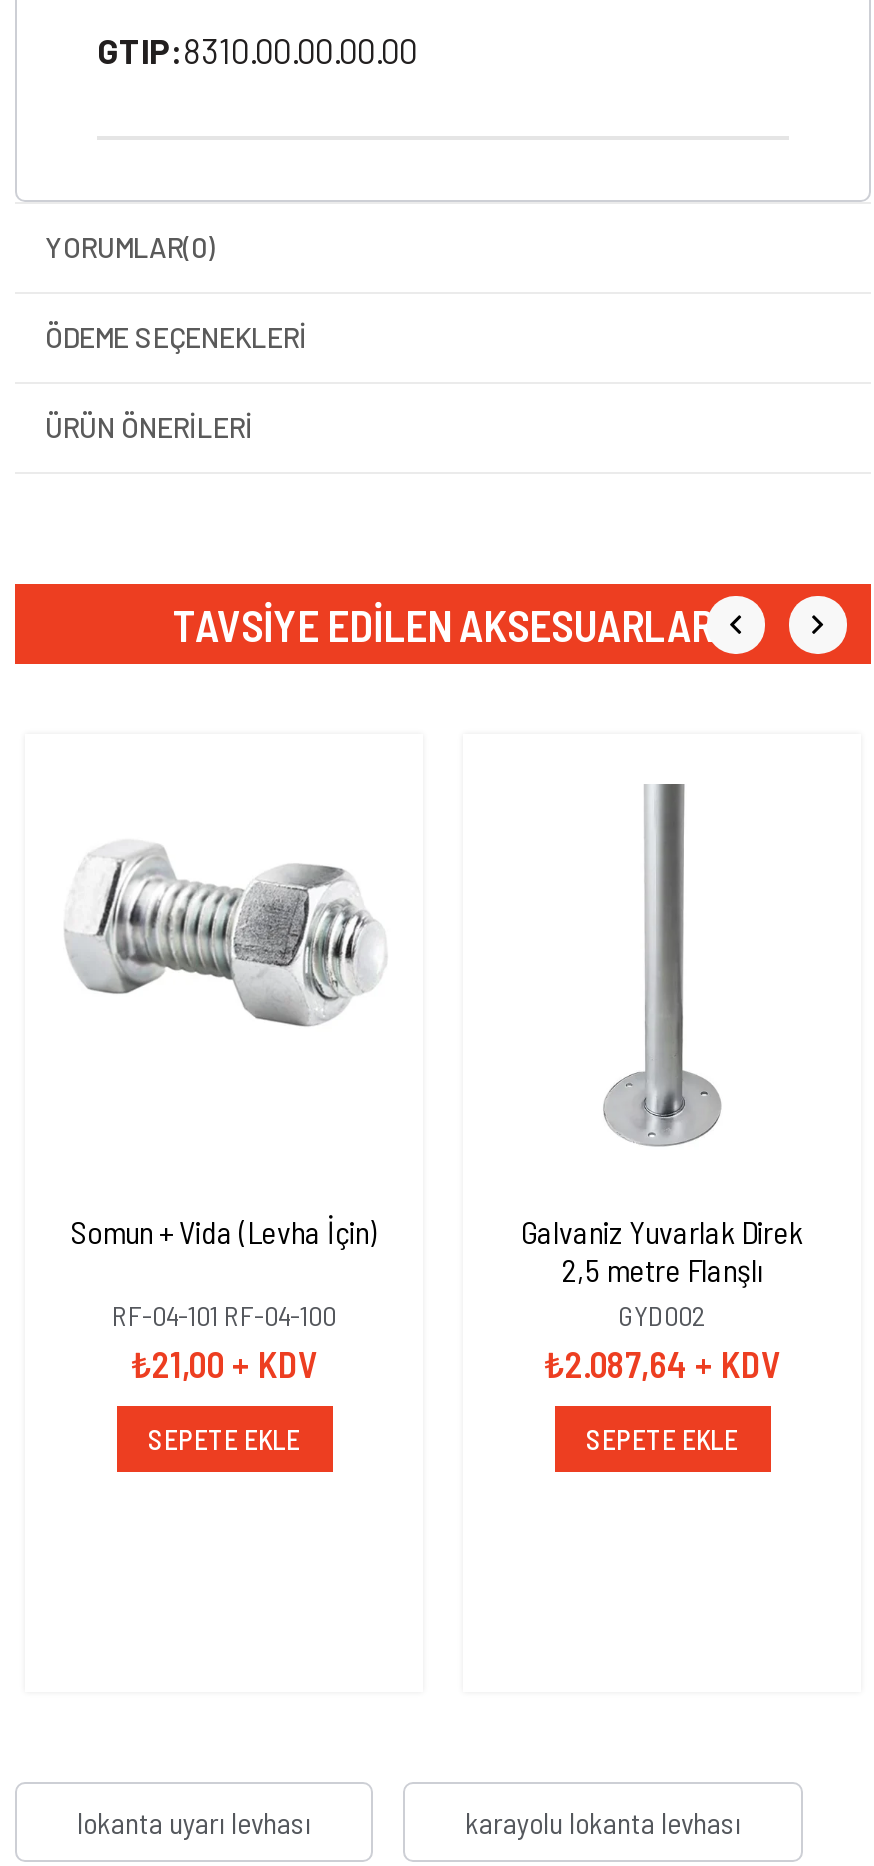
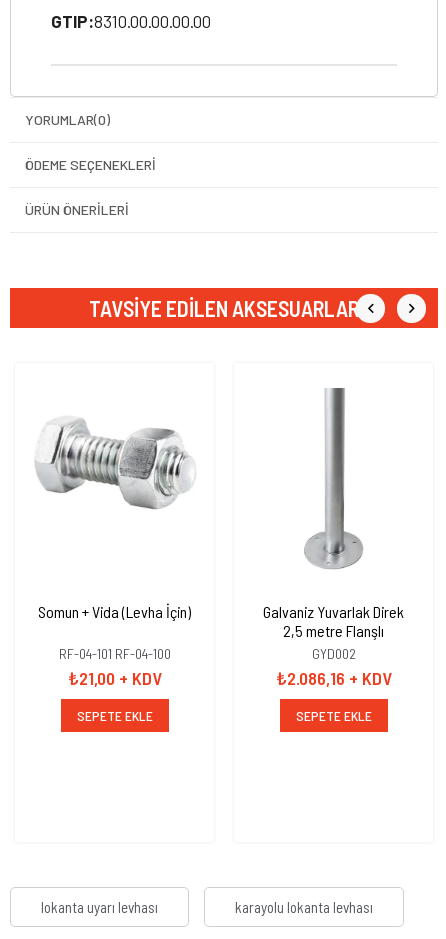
- ₺2.087,64 + KDV
+ ₺2.086,16 + KDV
